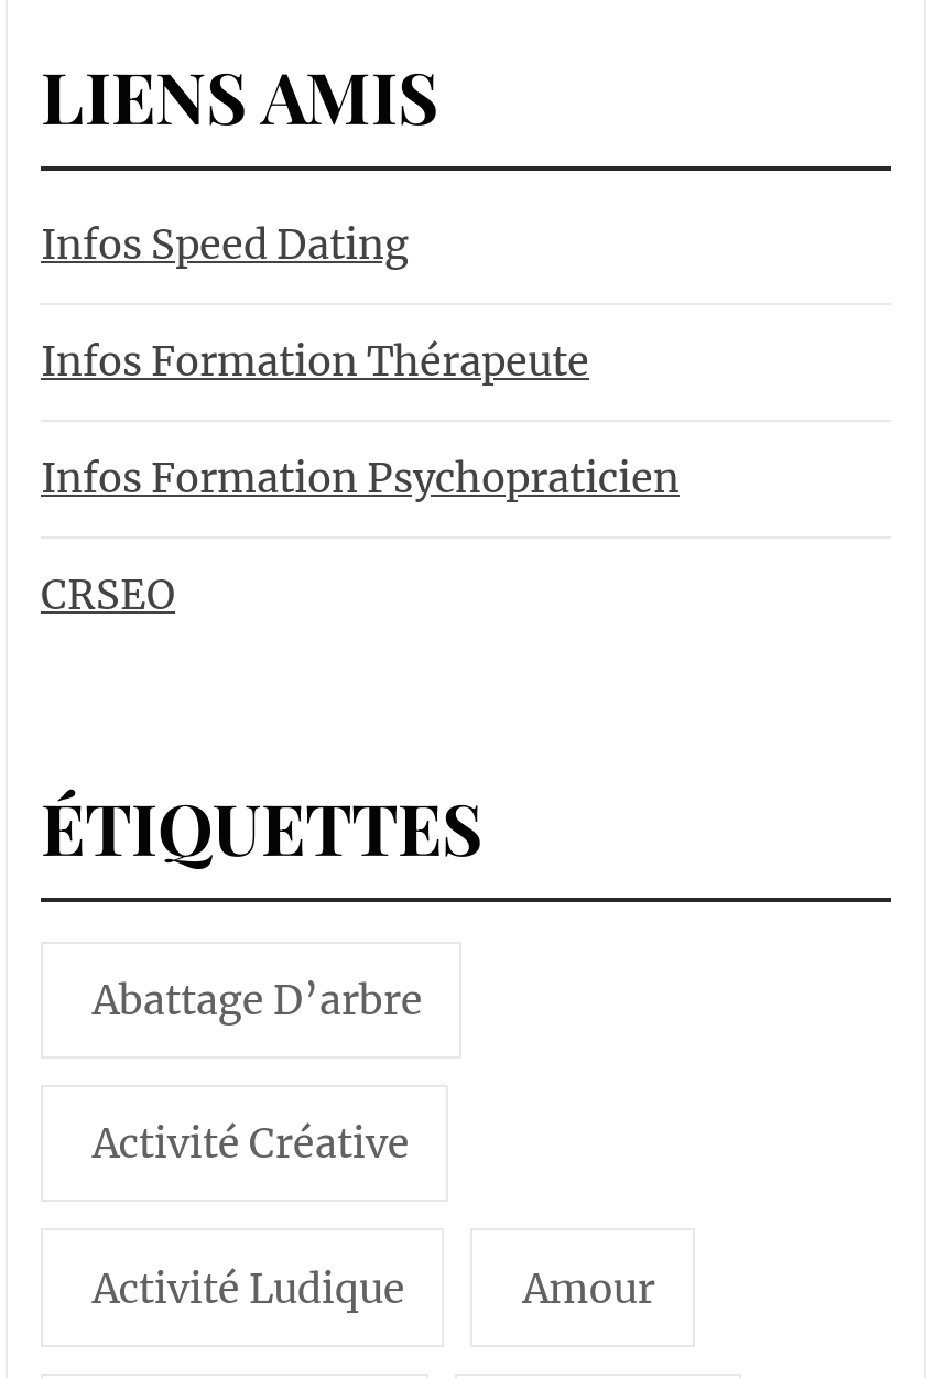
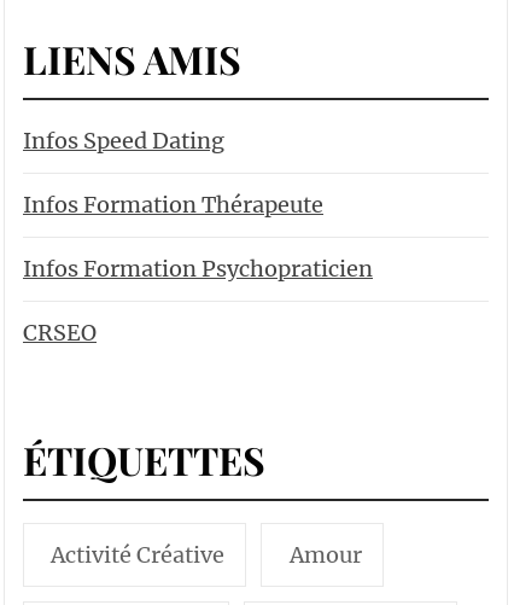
- Abattage D’arbre

- Activité Ludique
